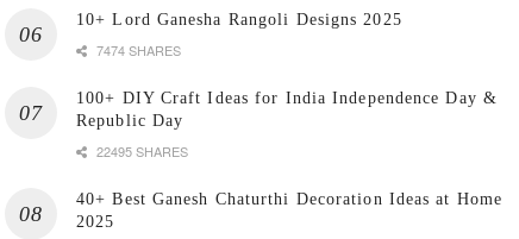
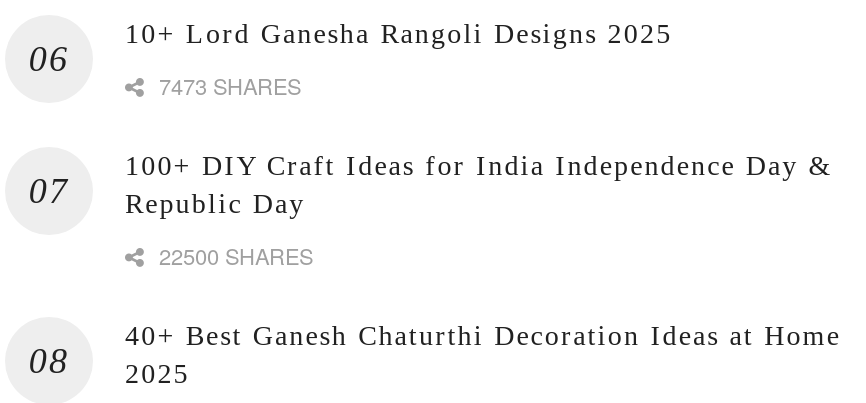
- 7474 SHARES
+ 7473 SHARES

- 22495 SHARES
+ 22500 SHARES
